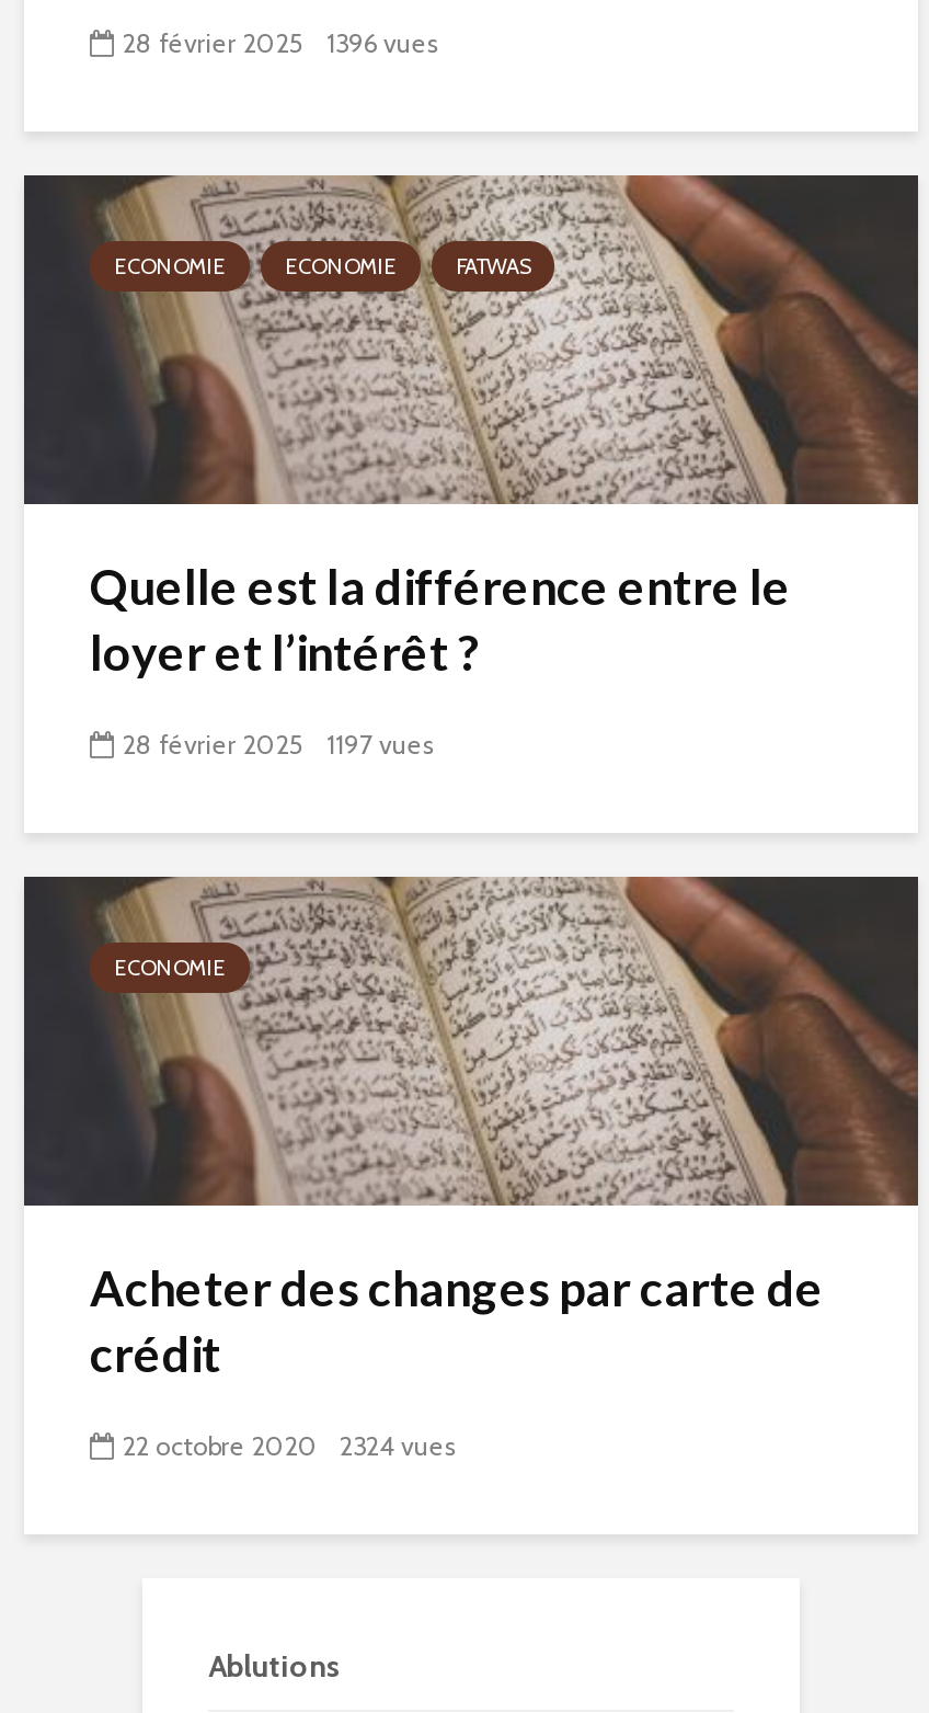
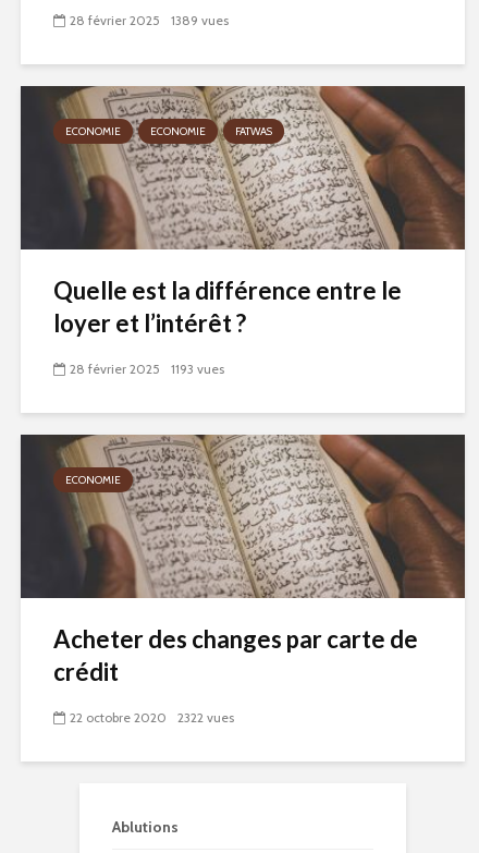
- 28 février 2025 1396 vues
+ 28 février 2025 1389 vues

- 28 février 2025 1197 vues
+ 28 février 2025 1193 vues

- 22 octobre 2020 2324 vues
+ 22 octobre 2020 2322 vues
